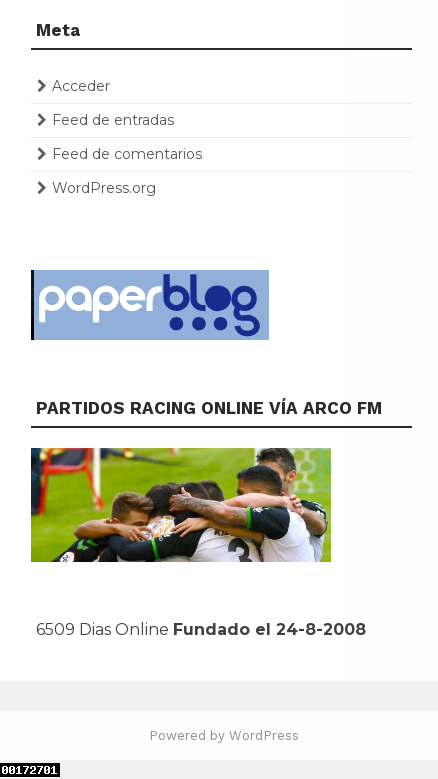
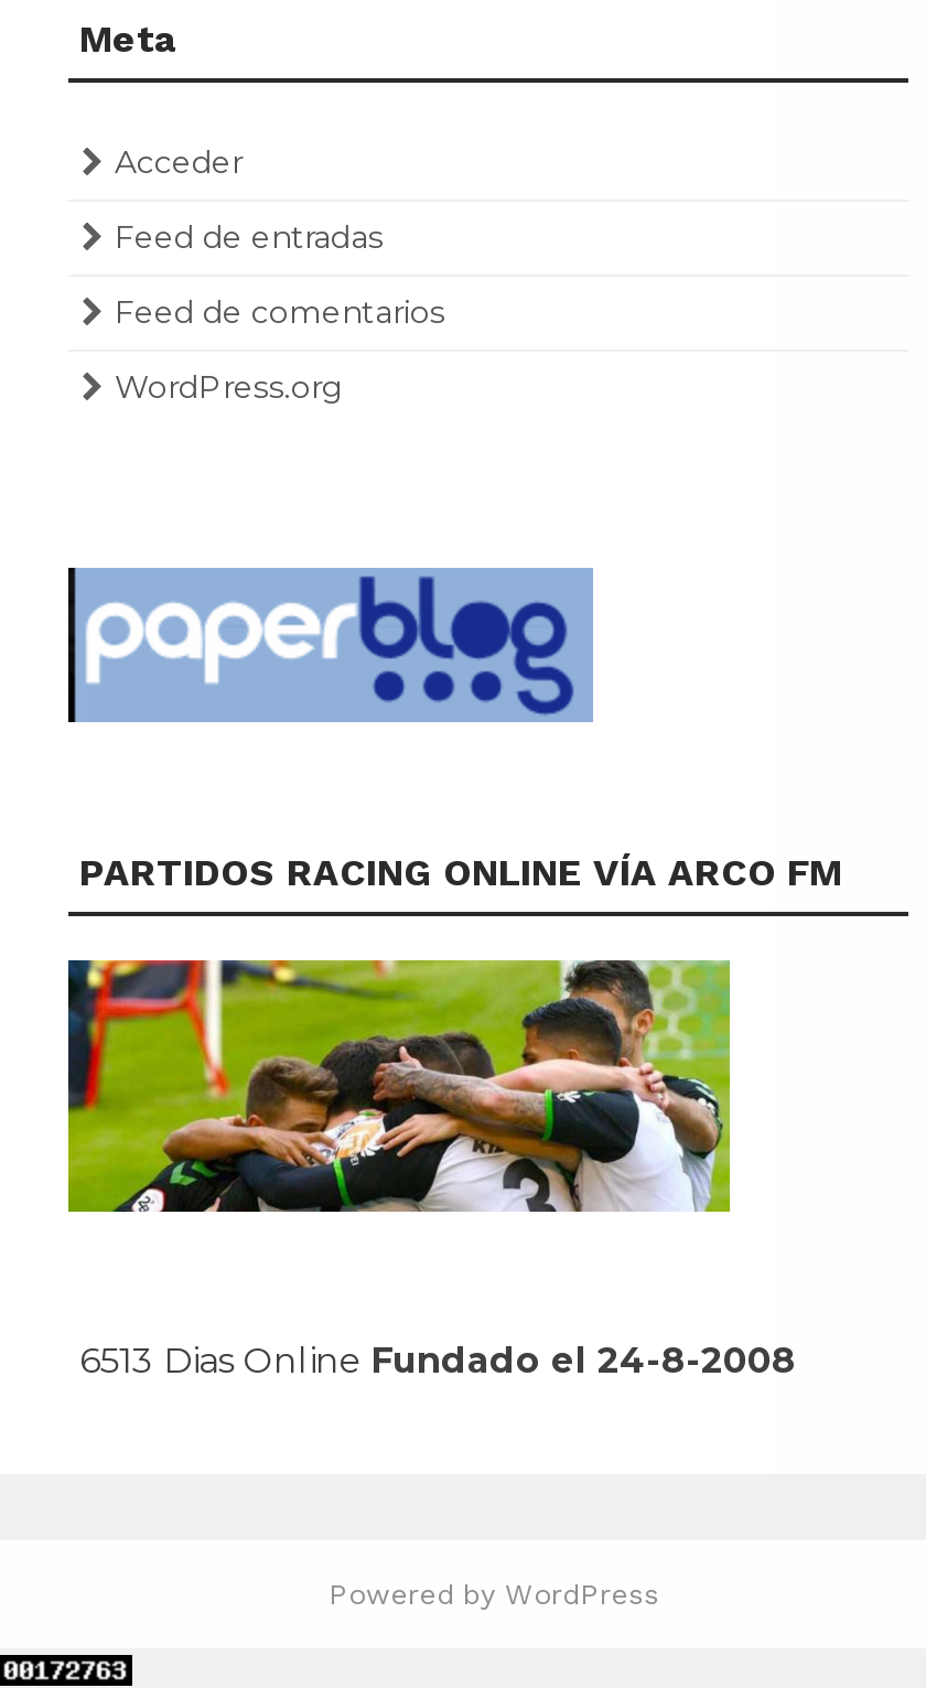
- 6509 Dias Online Fundado el 24-8-2008
+ 6513 Dias Online Fundado el 24-8-2008
